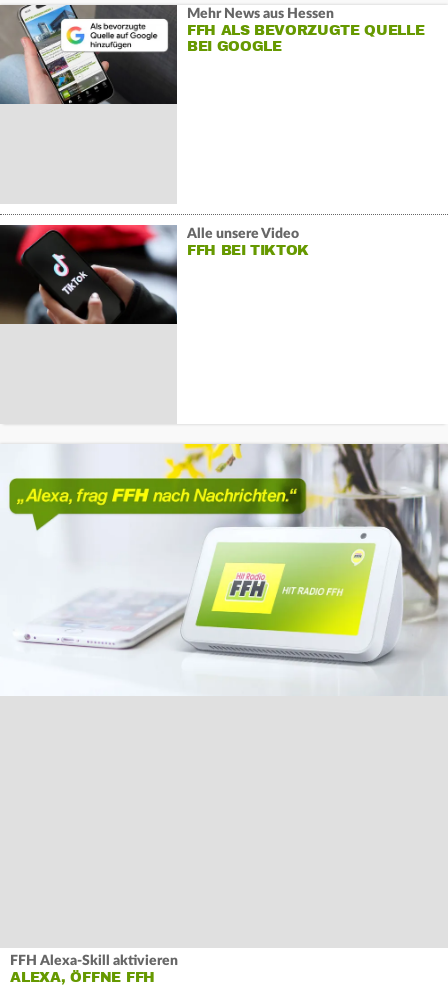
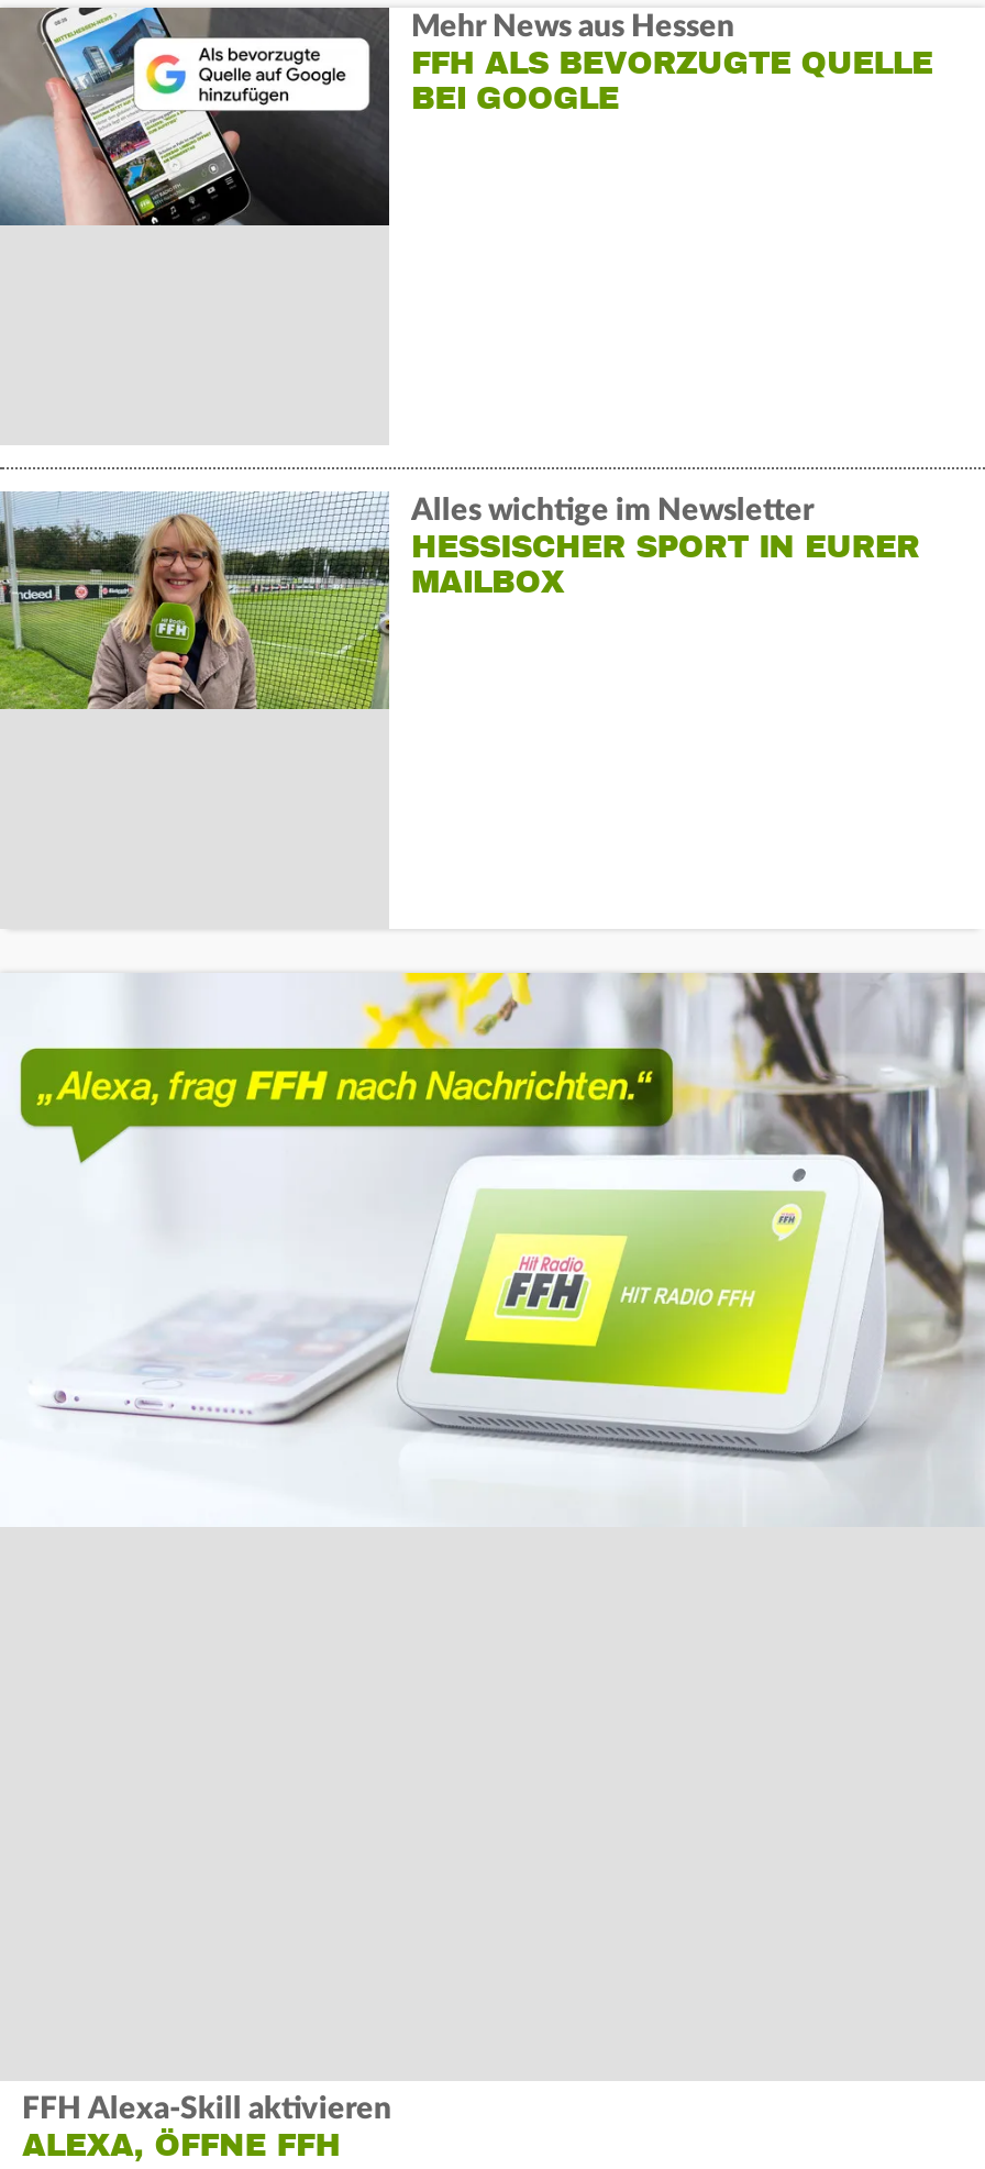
- [image]
- Alle unsere Video
- FFH BEI TIKTOK
+ [image]
+ Alles wichtige im Newsletter
+ HESSISCHER SPORT IN EURER
+ MAILBOX
